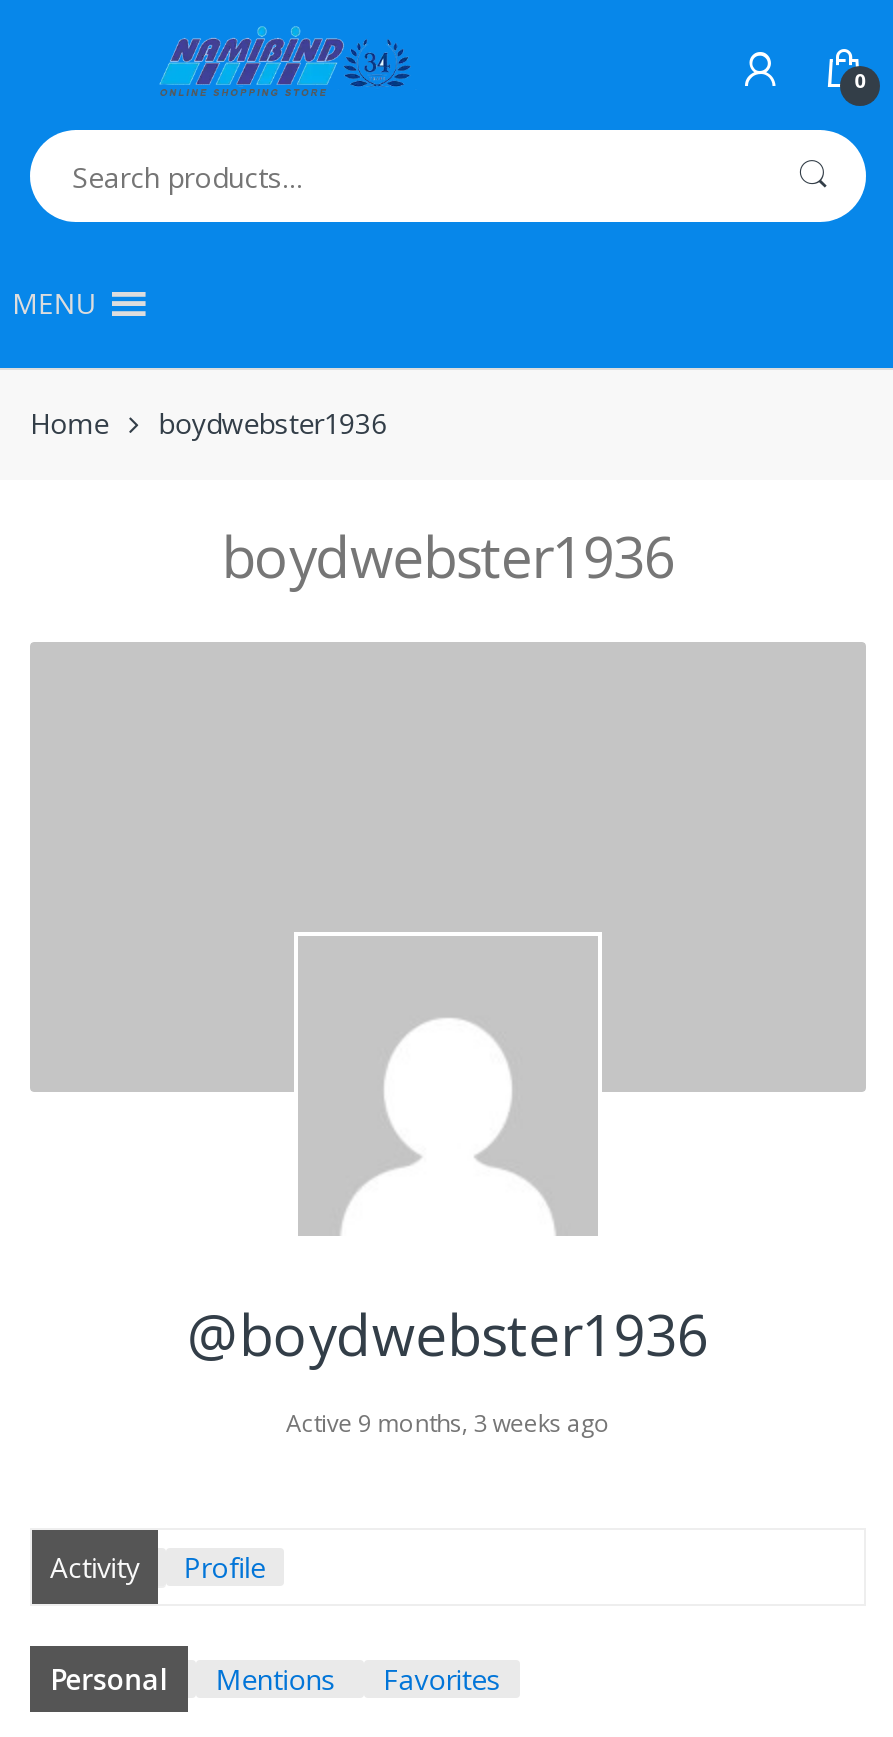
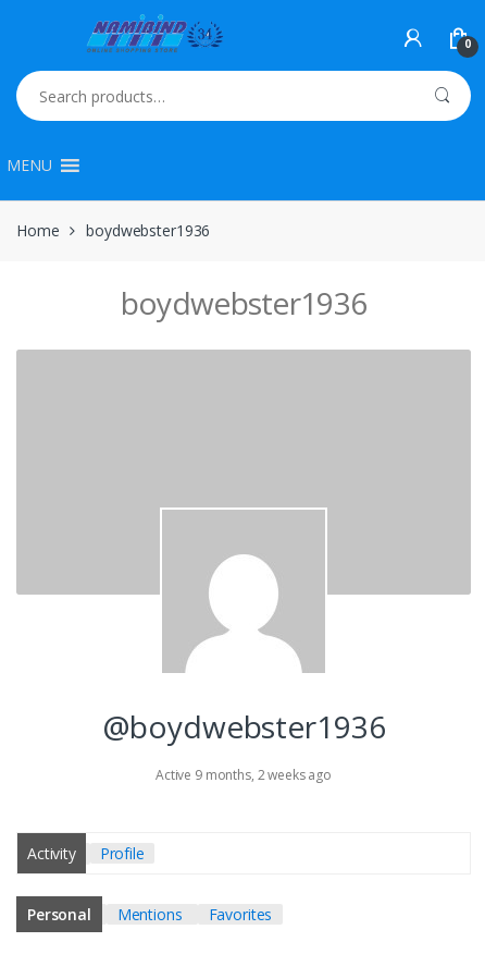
- Active 9 months, 3 weeks ago
+ Active 9 months, 2 weeks ago
